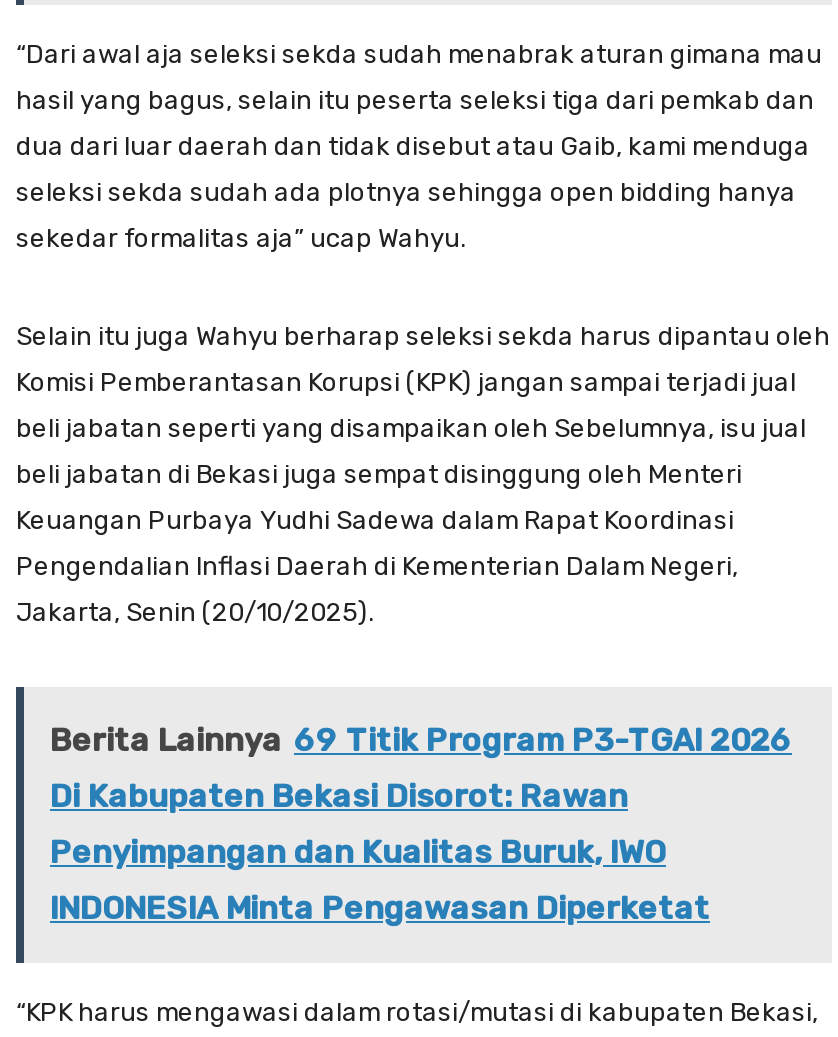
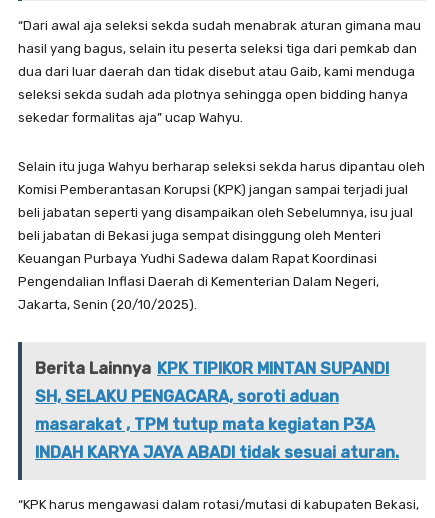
- Berita Lainnya 69 Titik Program P3-TGAI 2026
+ Berita Lainnya KPK TIPIKOR MINTAN SUPANDI

- Di Kabupaten Bekasi Disorot: Rawan
+ SH, SELAKU PENGACARA, soroti aduan

- Penyimpangan dan Kualitas Buruk, IWO
+ masarakat , TPM tutup mata kegiatan P3A

- INDONESIA Minta Pengawasan Diperketat
+ INDAH KARYA JAYA ABADI tidak sesuai aturan.
